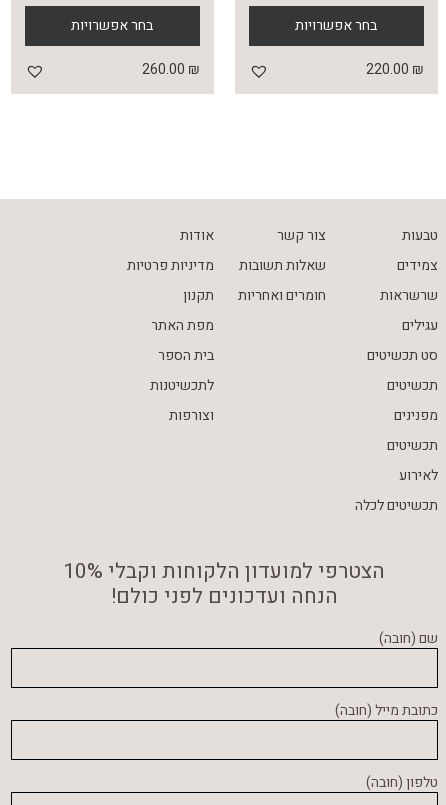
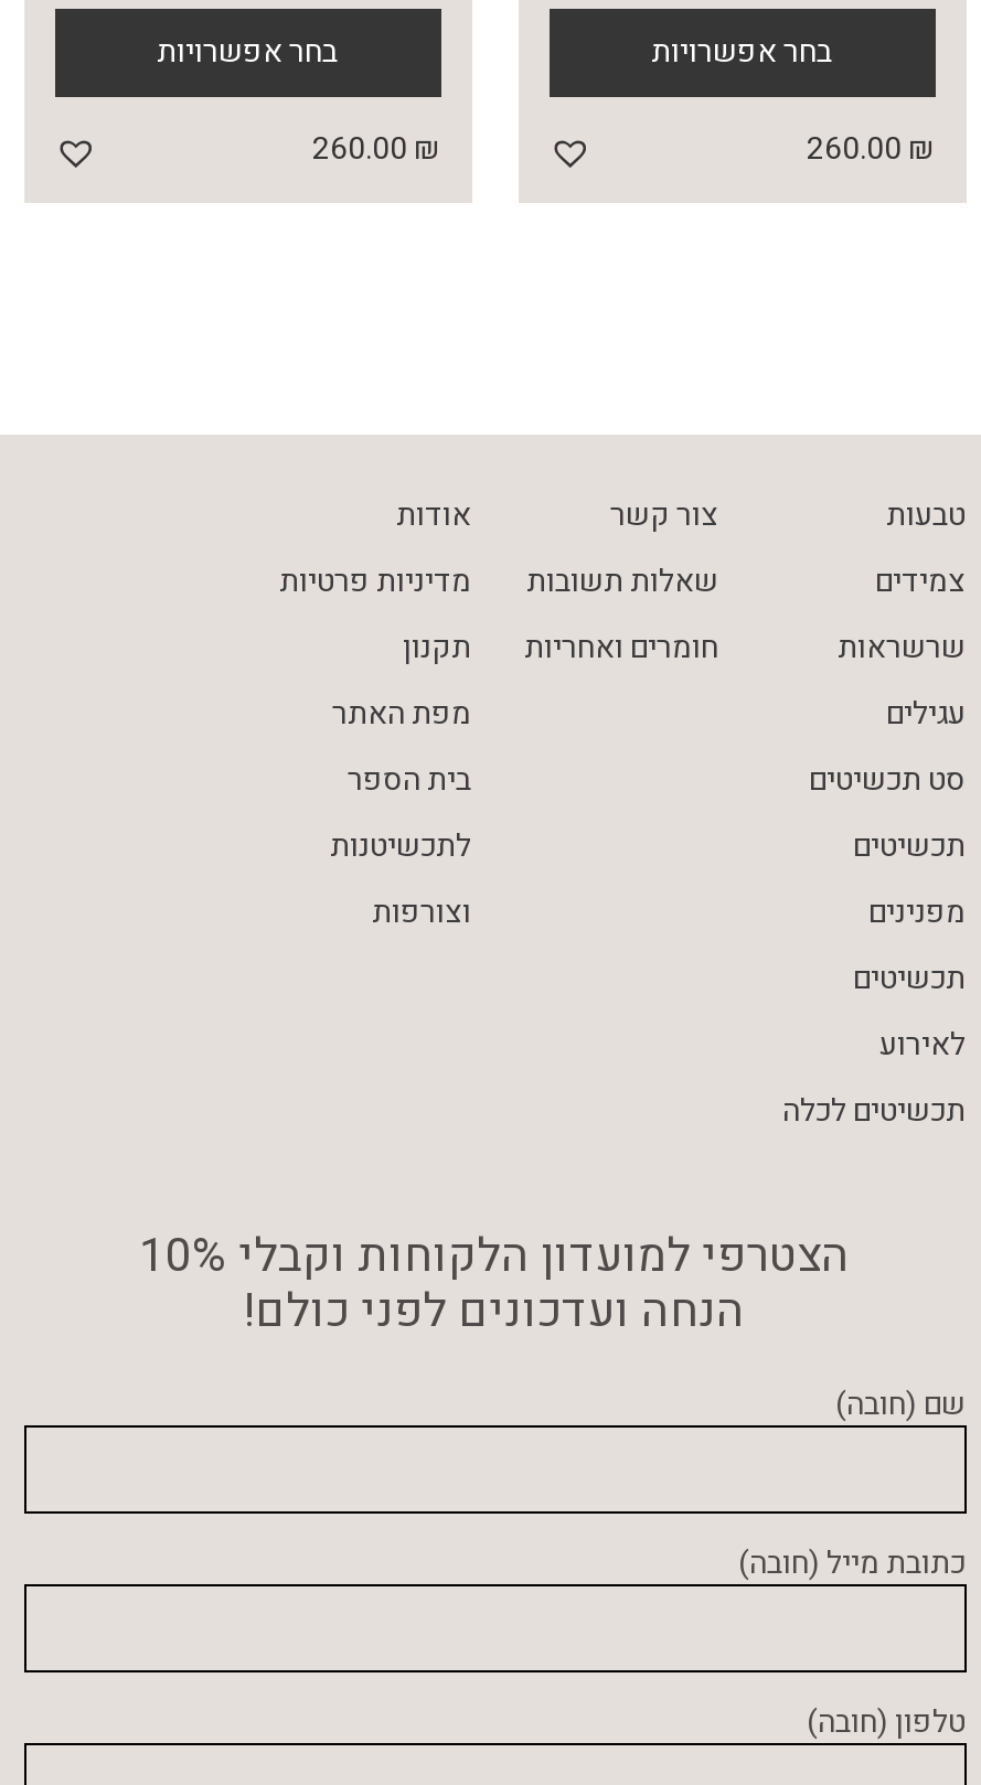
- 220.00 ₪
+ 260.00 ₪
